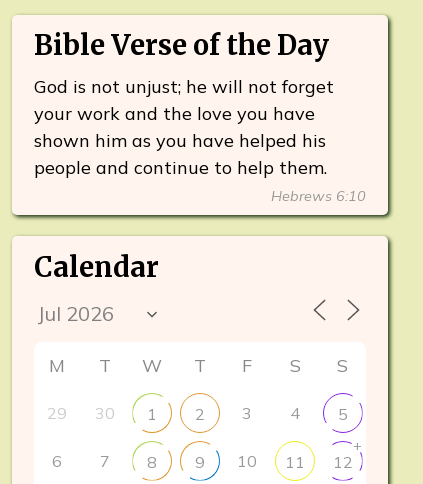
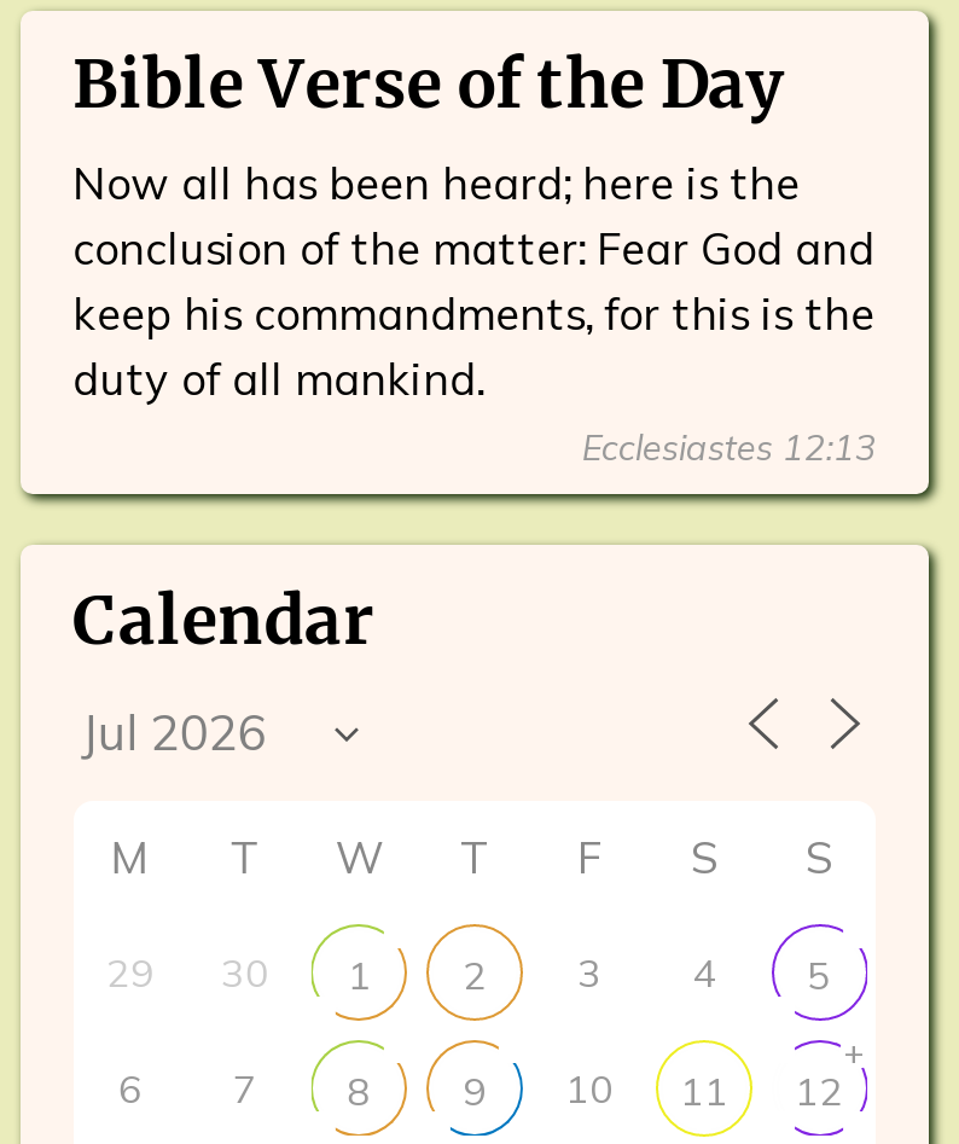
- God is not unjust; he will not forget
- your work and the love you have
- shown him as you have helped his
- people and continue to help them.
- Hebrews 6:10
+ Now all has been heard; here is the
+ conclusion of the matter: Fear God and
+ keep his commandments, for this is the
+ duty of all mankind.
+ Ecclesiastes 12:13
